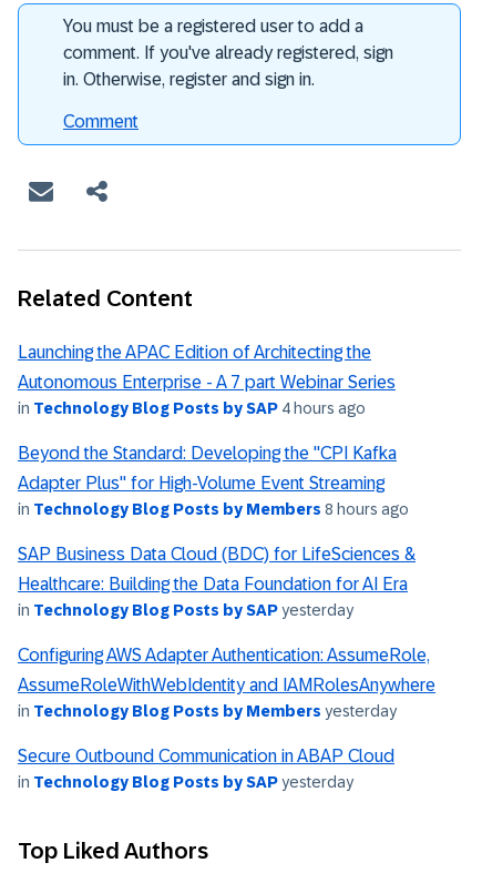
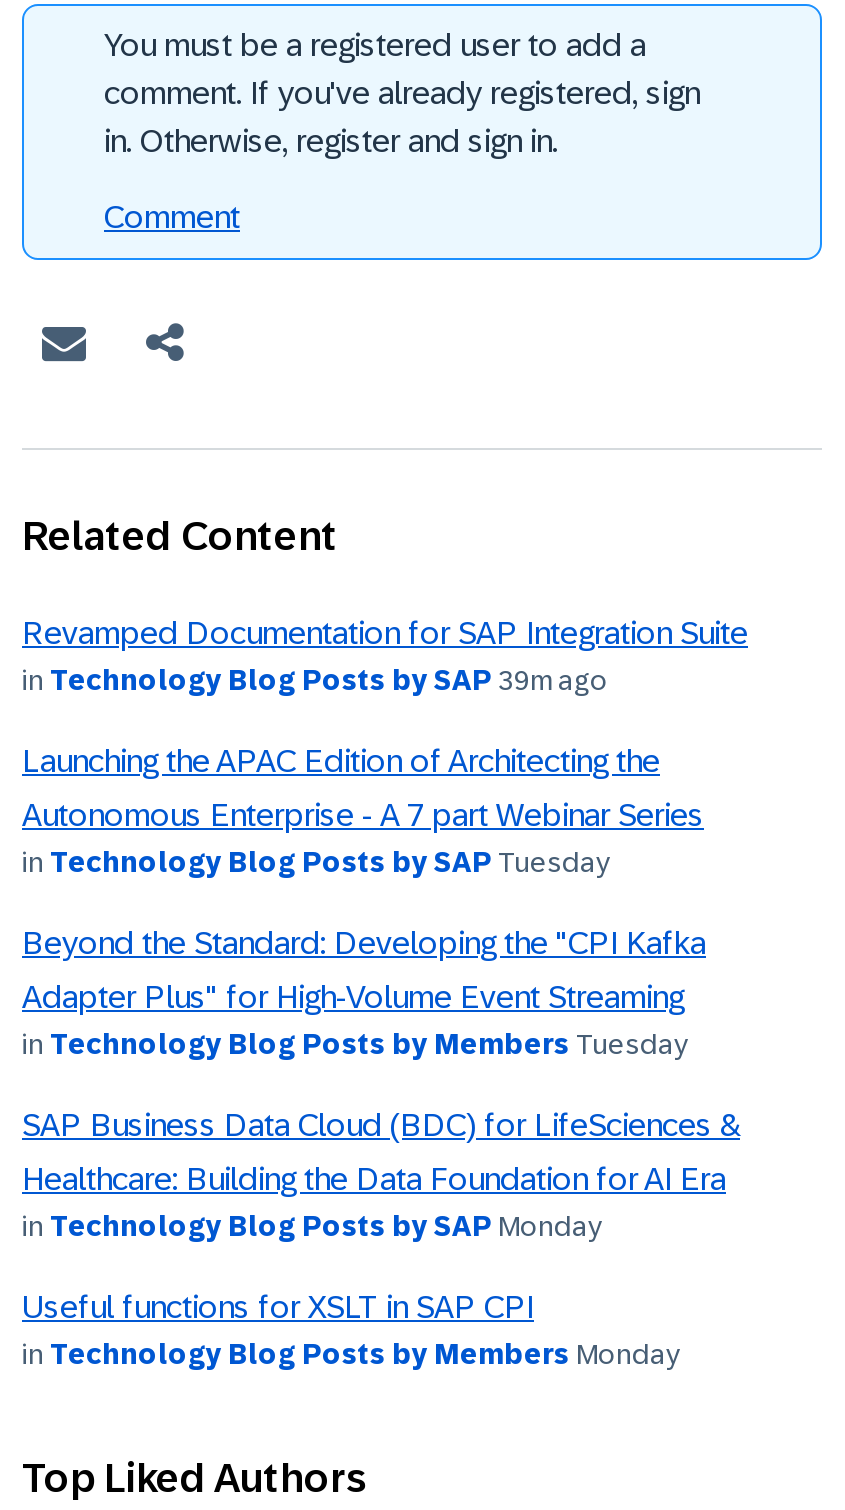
+ Revamped Documentation for SAP Integration Suite
+ in Technology Blog Posts by SAP 39m ago

moved down: Launching the APAC Edition of Architecting the | Autonomous Enterprise - A 7 part Webinar Series

- in Technology Blog Posts by SAP 4 hours ago
+ in Technology Blog Posts by SAP Tuesday

moved down: Beyond the Standard: Developing the "CPI Kafka | Adapter Plus" for High-Volume Event Streaming

- in Technology Blog Posts by Members 8 hours ago
+ in Technology Blog Posts by Members Tuesday

moved down: SAP Business Data Cloud (BDC) for LifeSciences & | Healthcare: Building the Data Foundation for AI Era

- in Technology Blog Posts by SAP yesterday
- Configuring AWS Adapter Authentication: AssumeRole,
- AssumeRoleWithWebIdentity and IAMRolesAnywhere
- in Technology Blog Posts by Members yesterday
- Secure Outbound Communication in ABAP Cloud
- in Technology Blog Posts by SAP yesterday
+ in Technology Blog Posts by SAP Monday
+ Useful functions for XSLT in SAP CPI
+ in Technology Blog Posts by Members Monday
